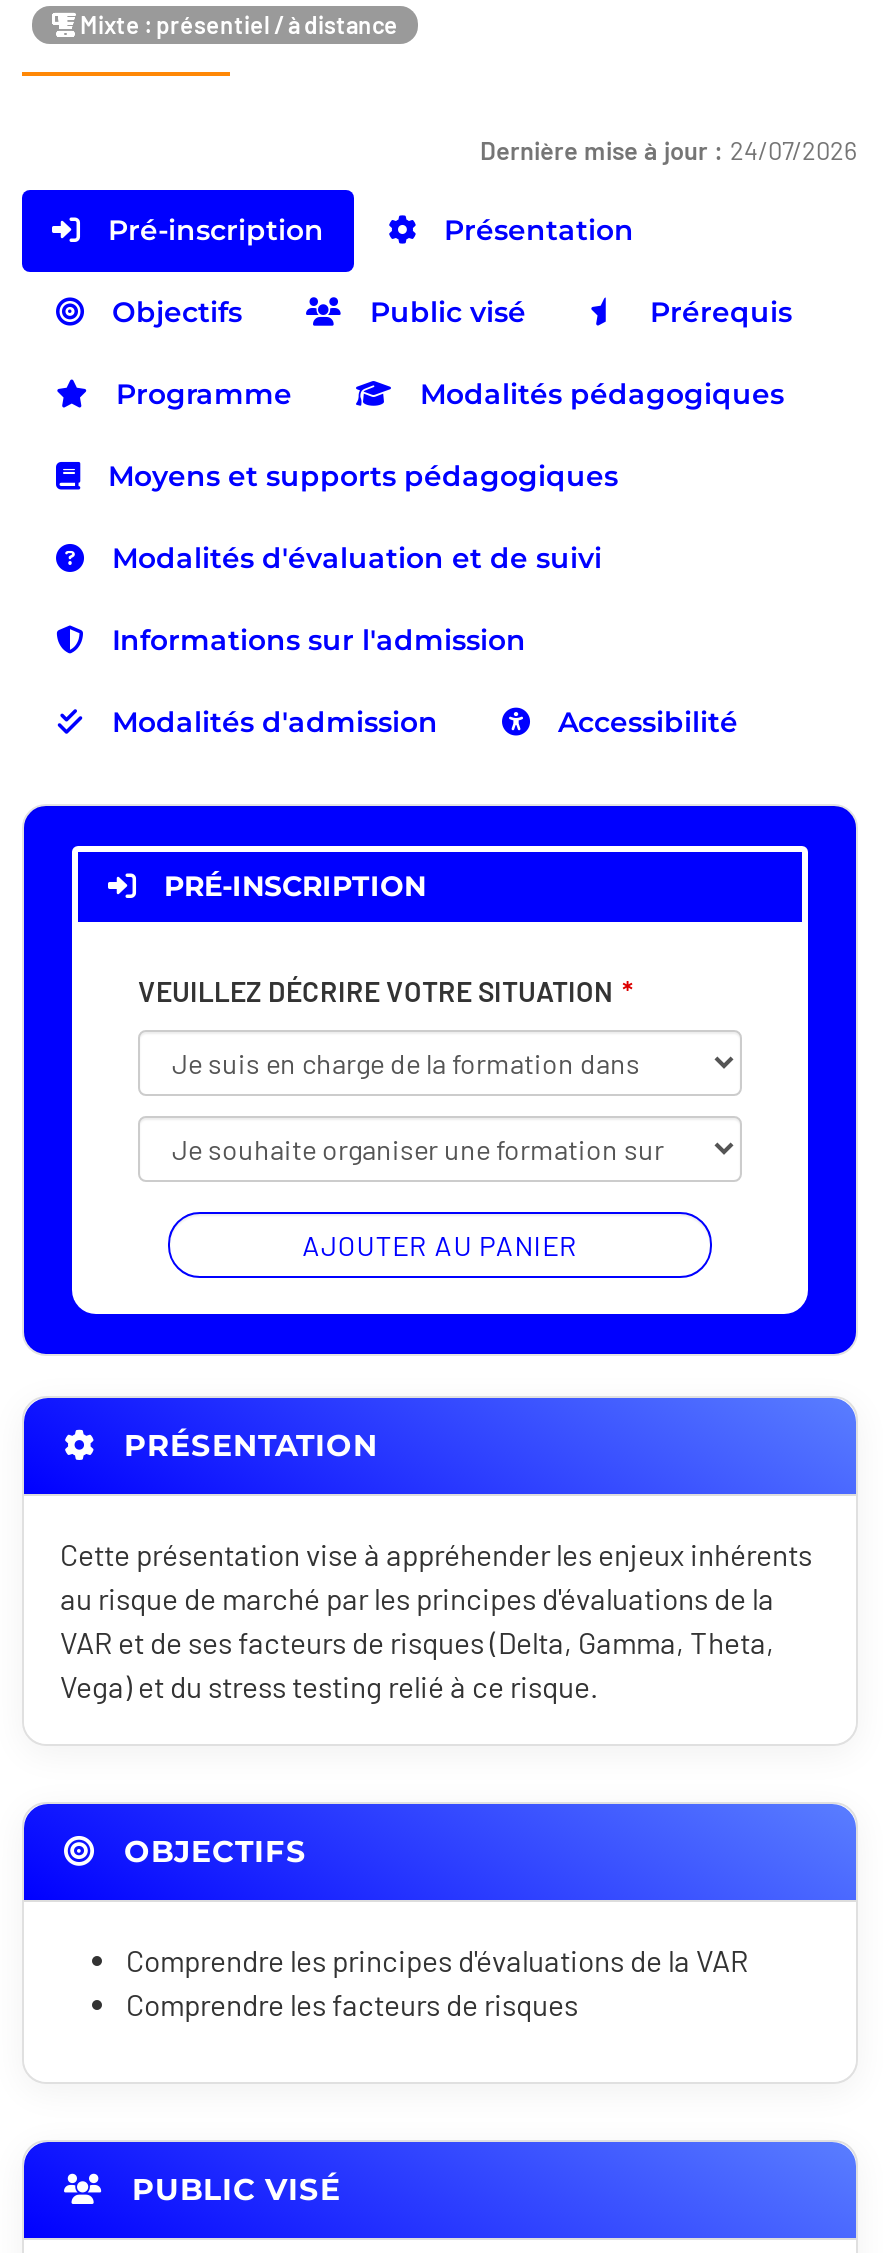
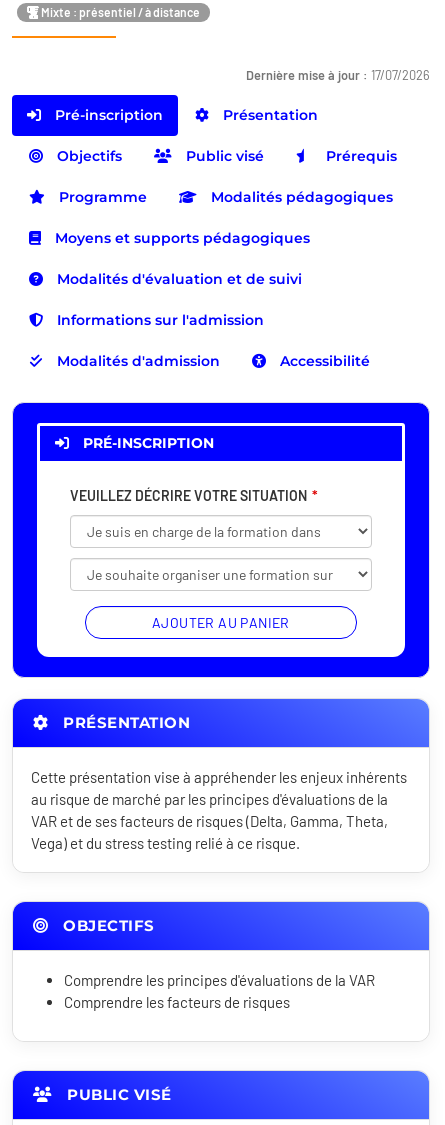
- Dernière mise à jour : 24/07/2026
+ Dernière mise à jour : 17/07/2026
